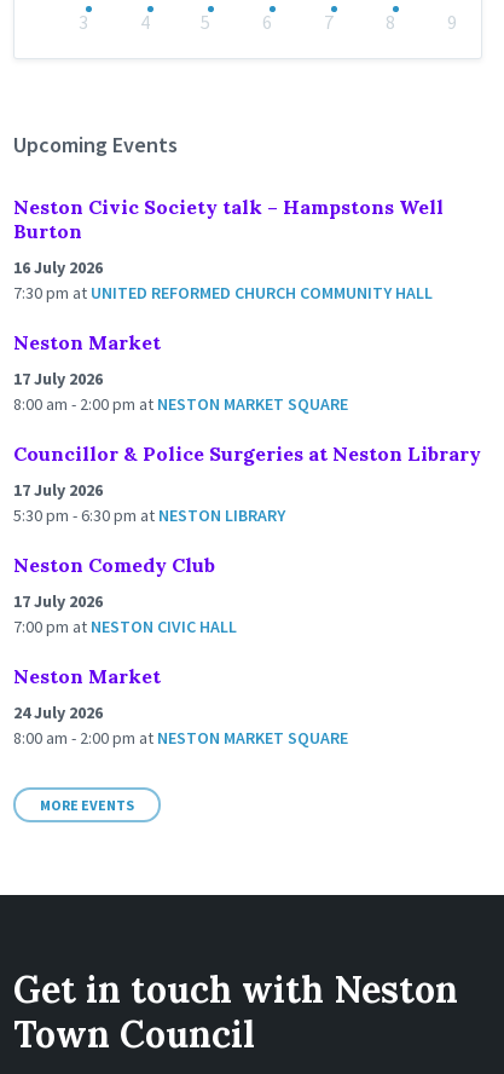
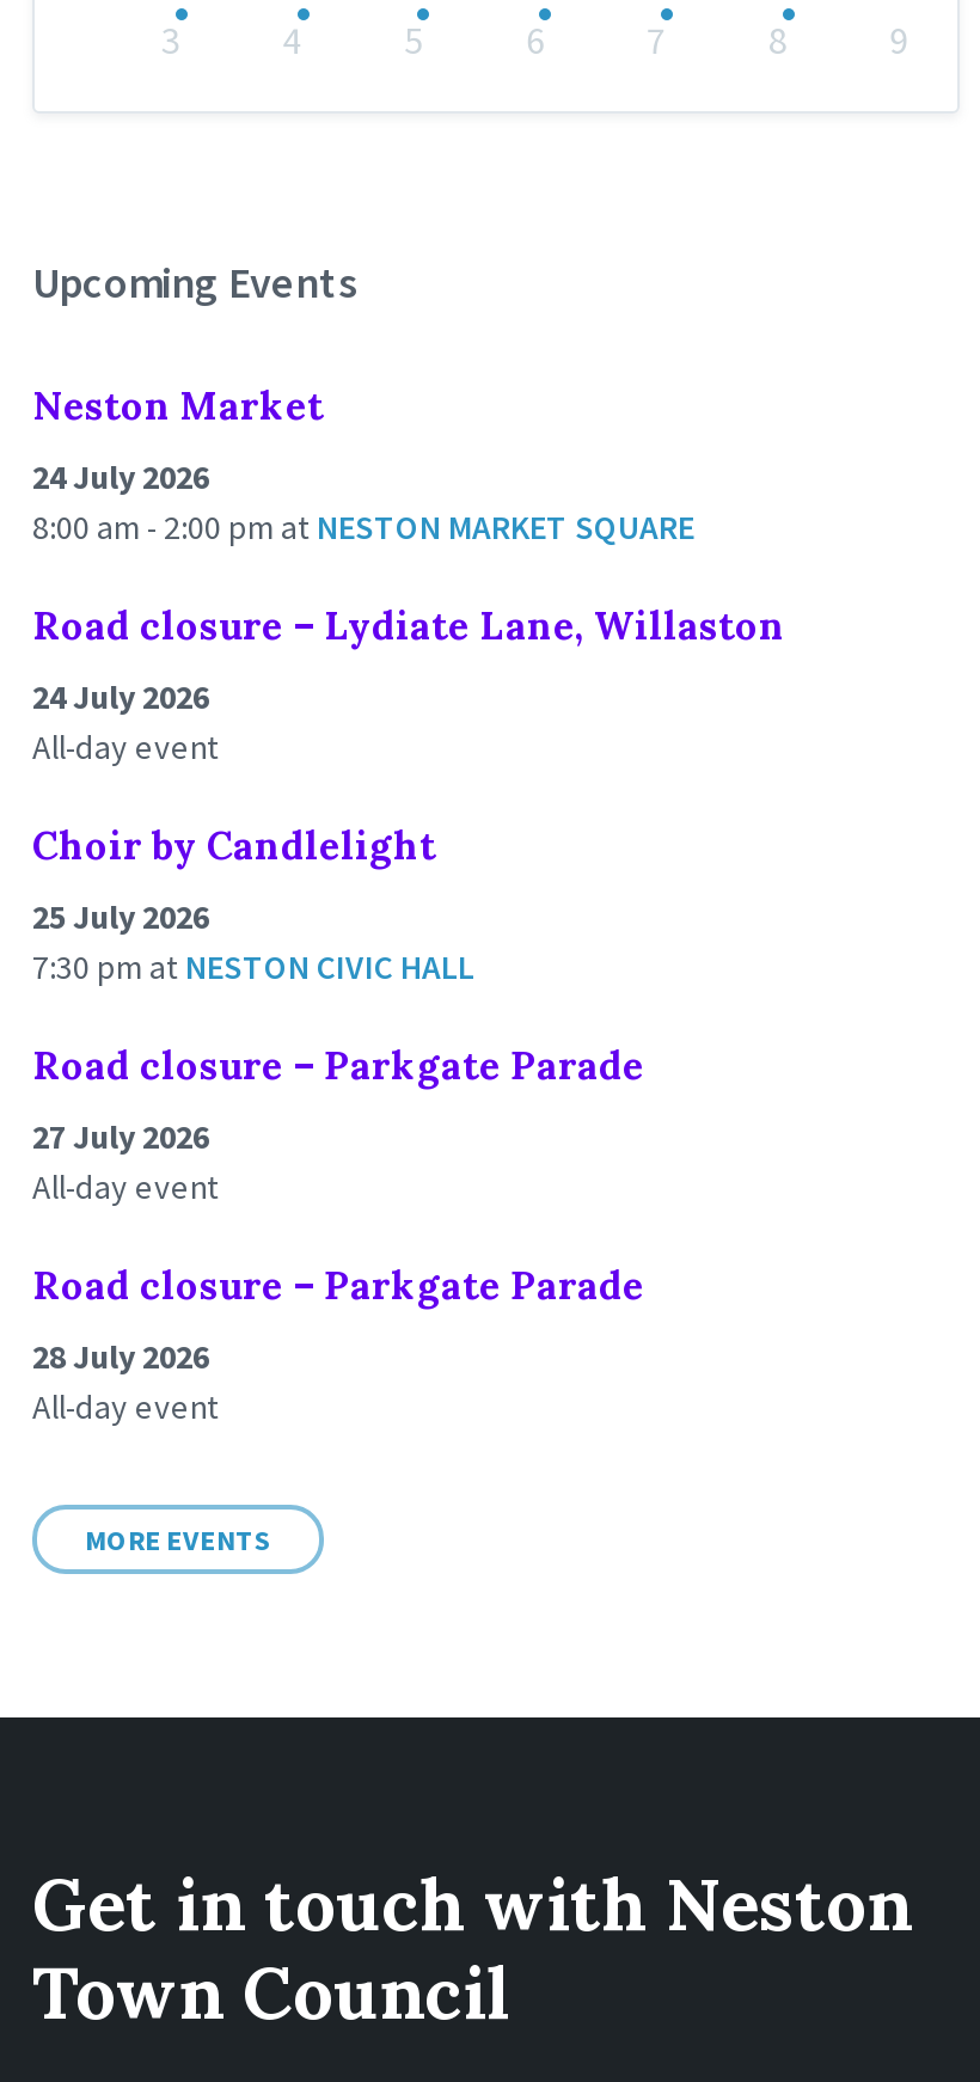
- Neston Civic Society talk – Hampstons Well
- Burton
- 16 July 2026
- 7:30 pm at UNITED REFORMED CHURCH COMMUNITY HALL
- Neston Market
- 17 July 2026
- 8:00 am - 2:00 pm at NESTON MARKET SQUARE
- Councillor & Police Surgeries at Neston Library
- 17 July 2026
- 5:30 pm - 6:30 pm at NESTON LIBRARY
- Neston Comedy Club
- 17 July 2026
- 7:00 pm at NESTON CIVIC HALL

moved up: Neston Market | 24 July 2026 | 8:00 am - 2:00 pm at NESTON MARKET SQUARE

+ Road closure – Lydiate Lane, Willaston
+ 24 July 2026
+ All-day event
+ Choir by Candlelight
+ 25 July 2026
+ 7:30 pm at NESTON CIVIC HALL
+ Road closure – Parkgate Parade
+ 27 July 2026
+ All-day event
+ Road closure – Parkgate Parade
+ 28 July 2026
+ All-day event
